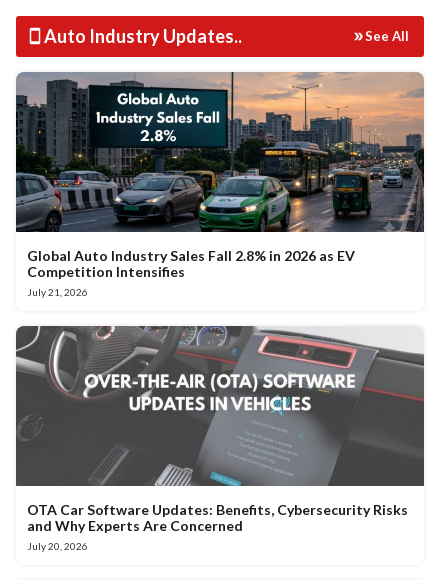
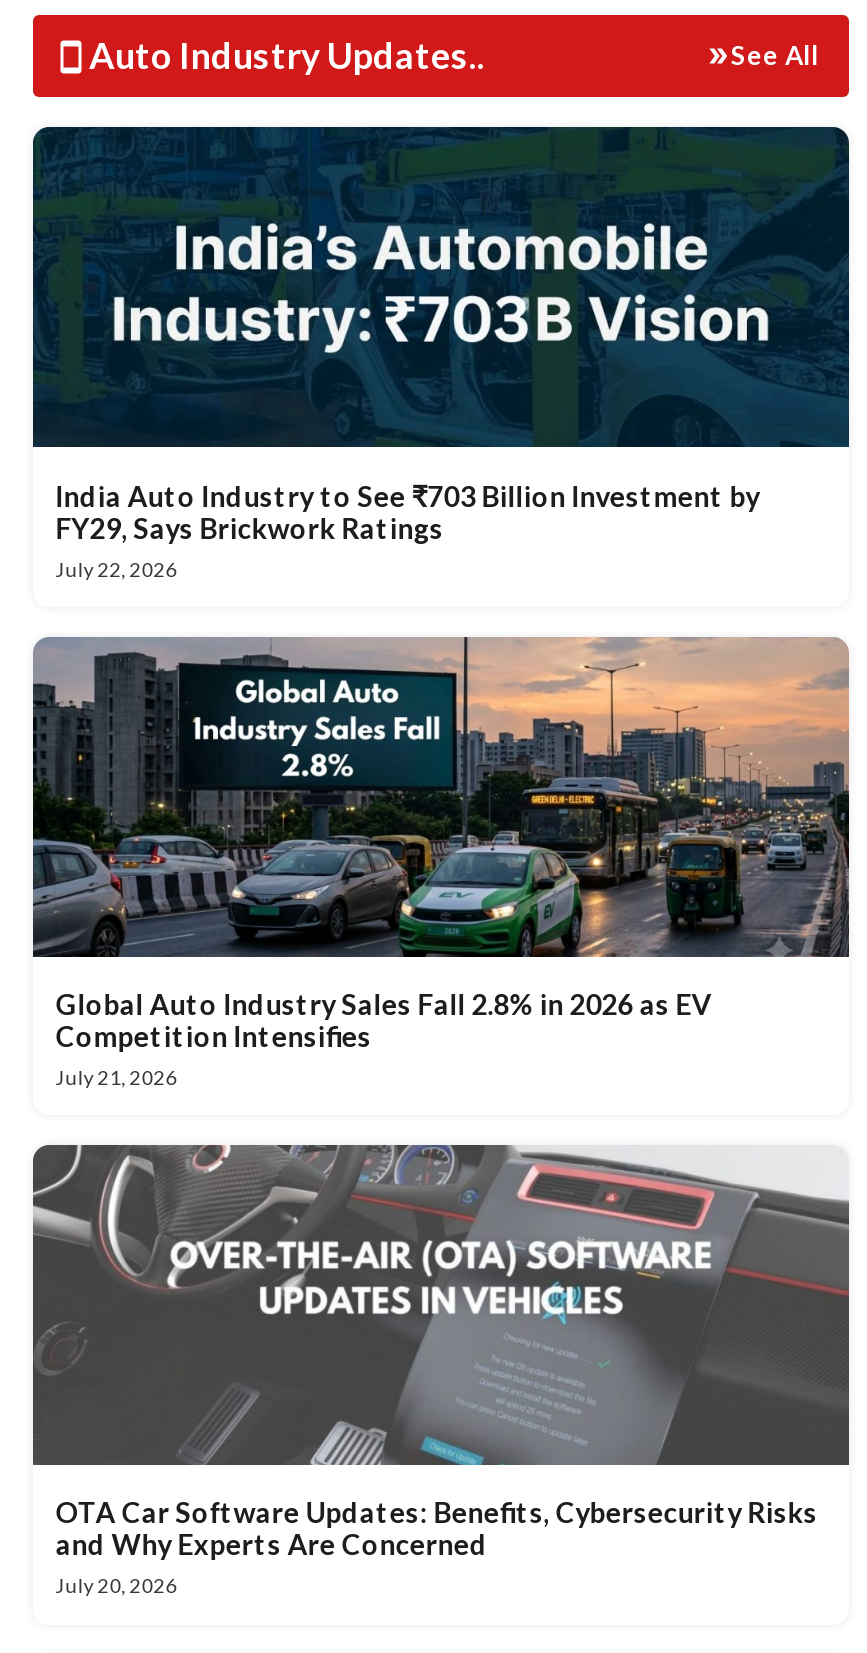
+ [image]
+ India Auto Industry to See ₹703 Billion Investment by
+ FY29, Says Brickwork Ratings
+ July 22, 2026
